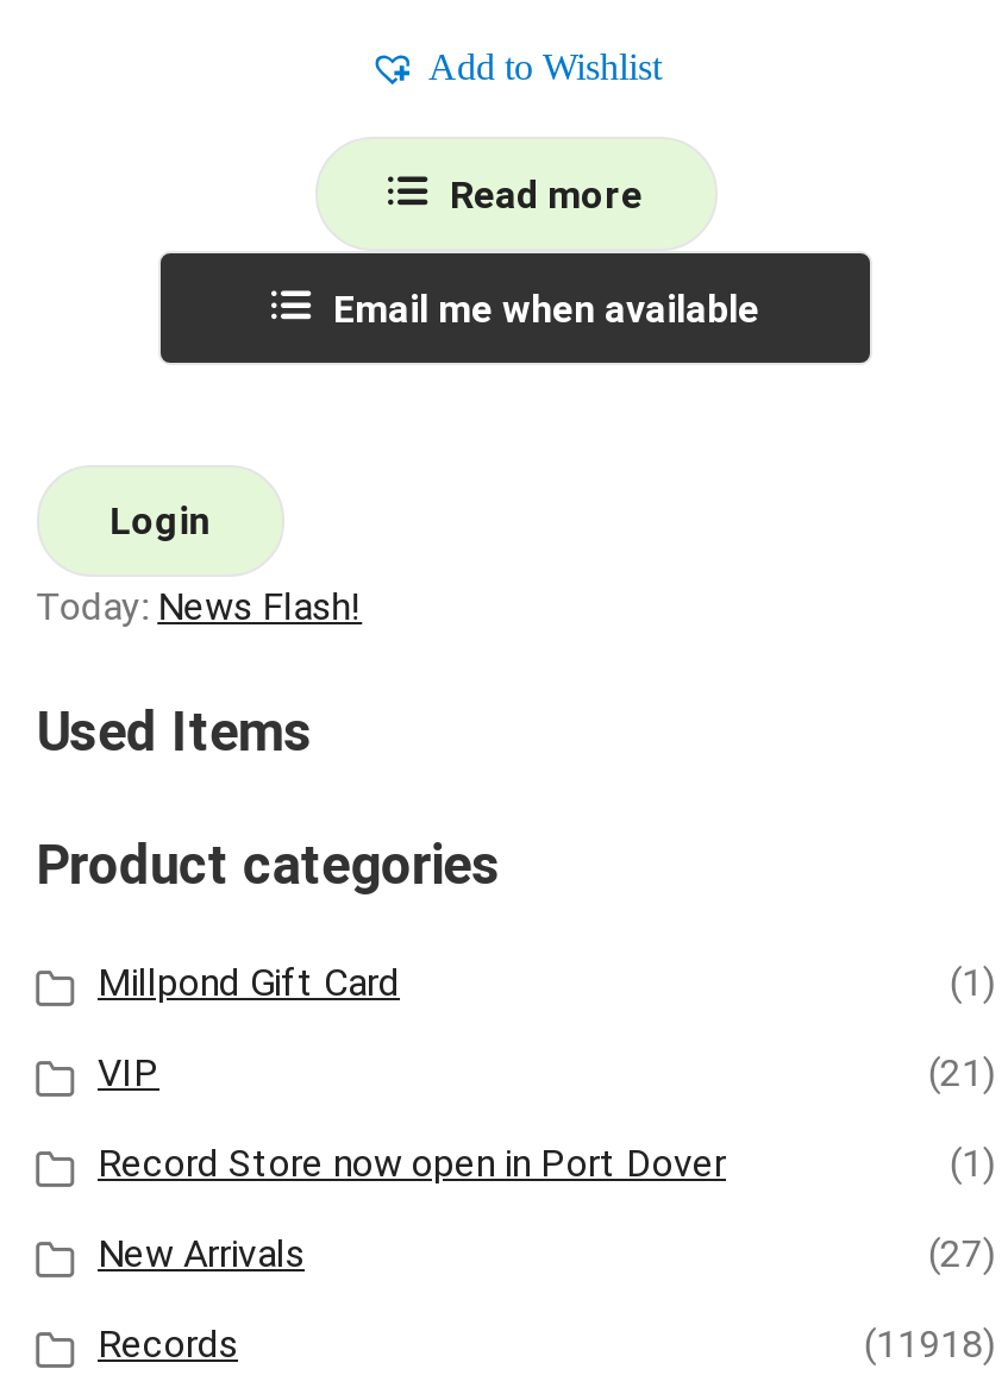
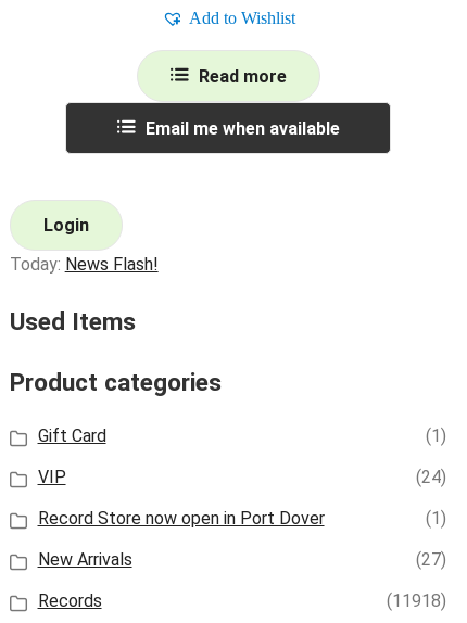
- Millpond Gift Card
+ Gift Card

- (21)
+ (24)
